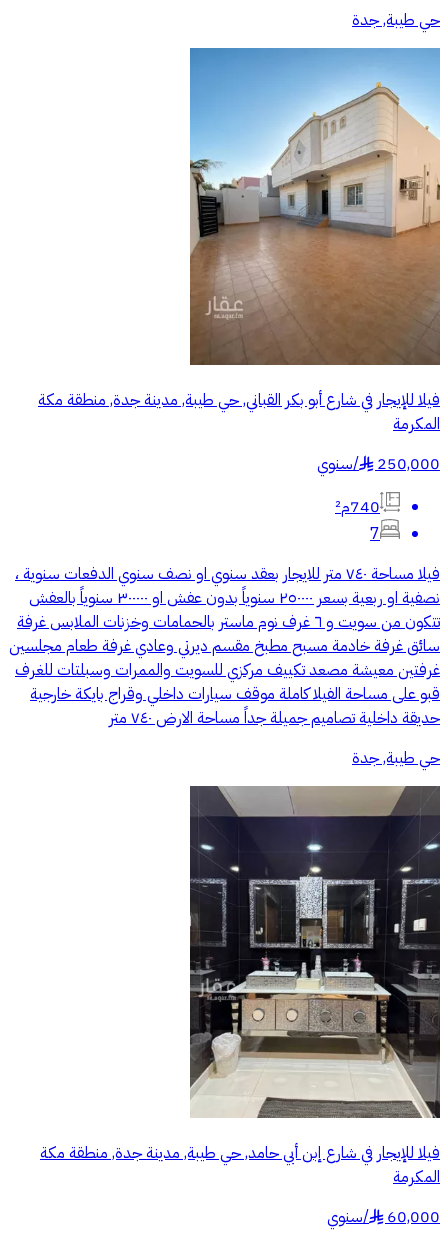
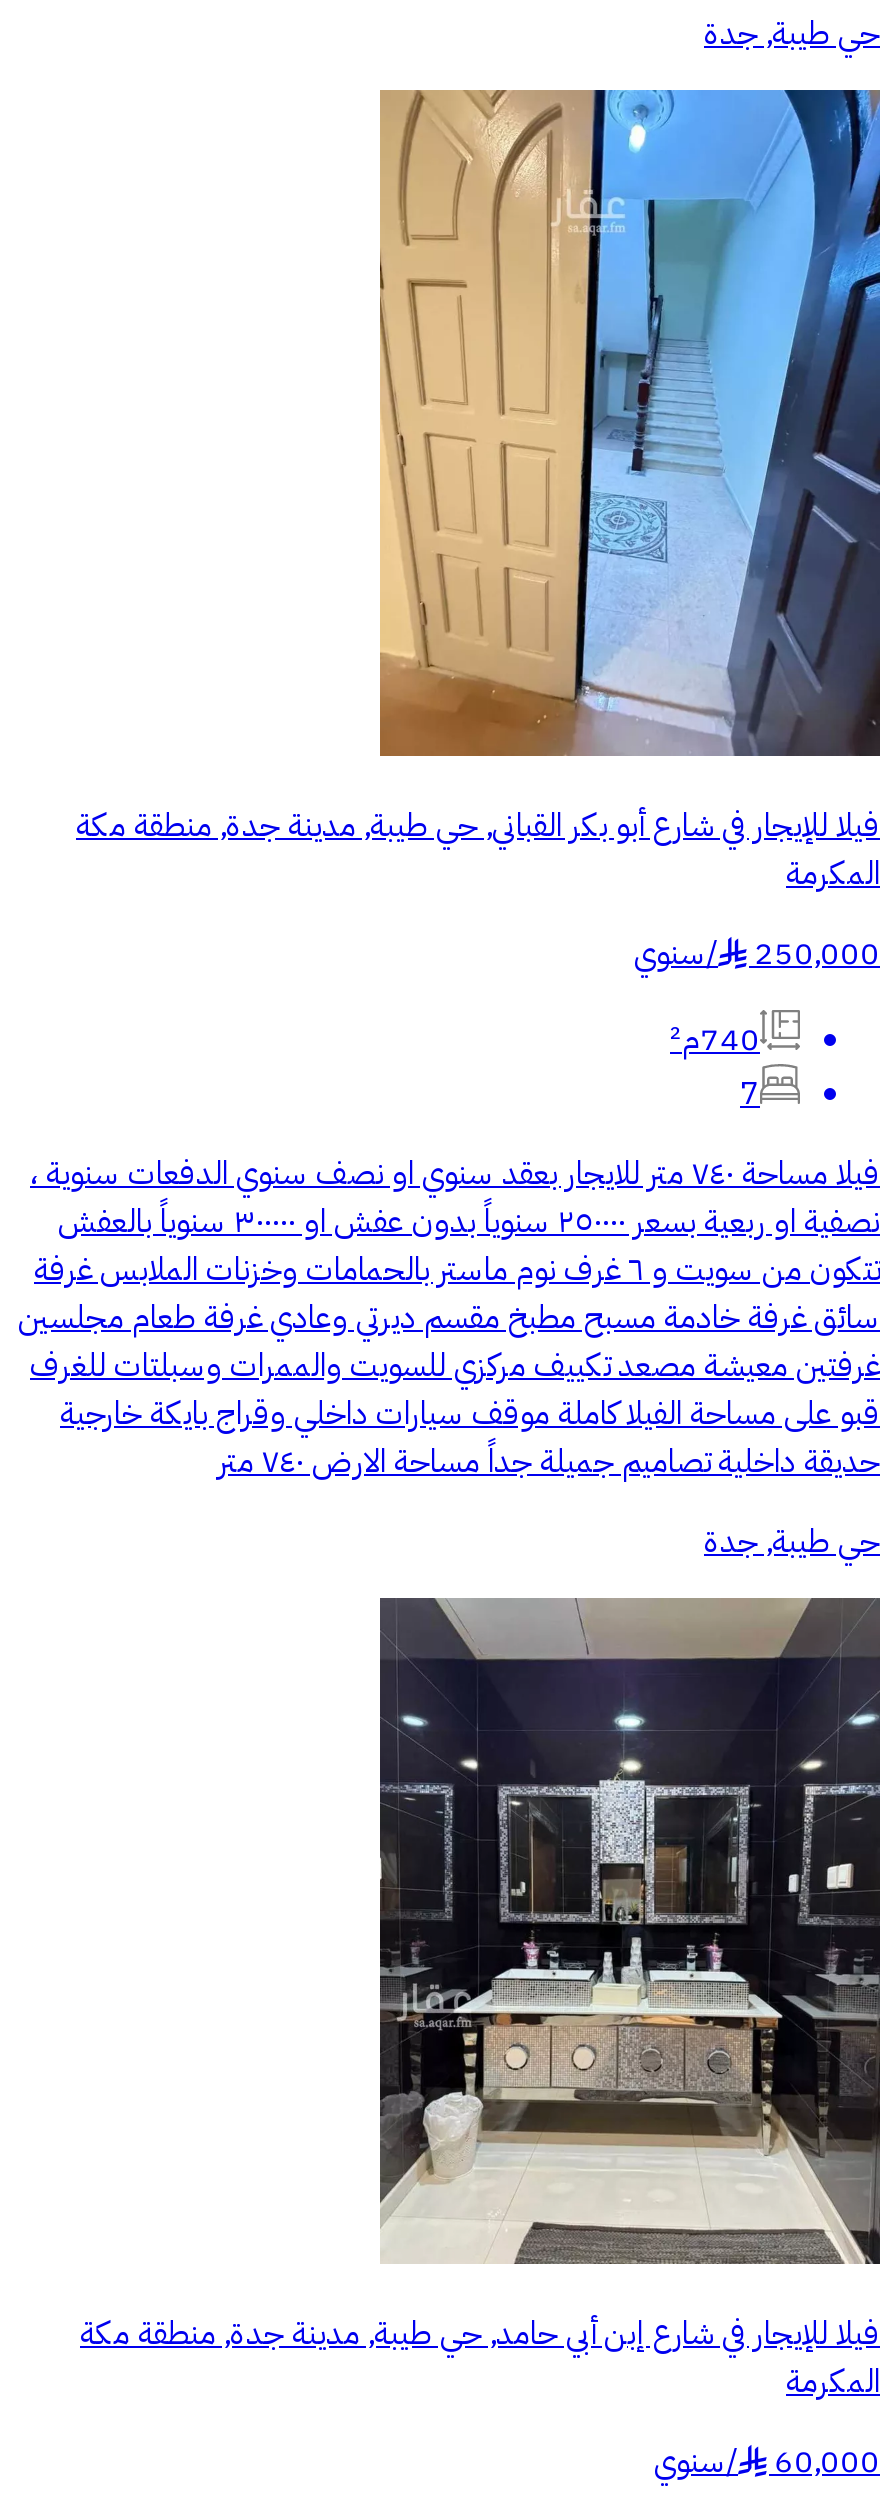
- [image]
+ [image]
